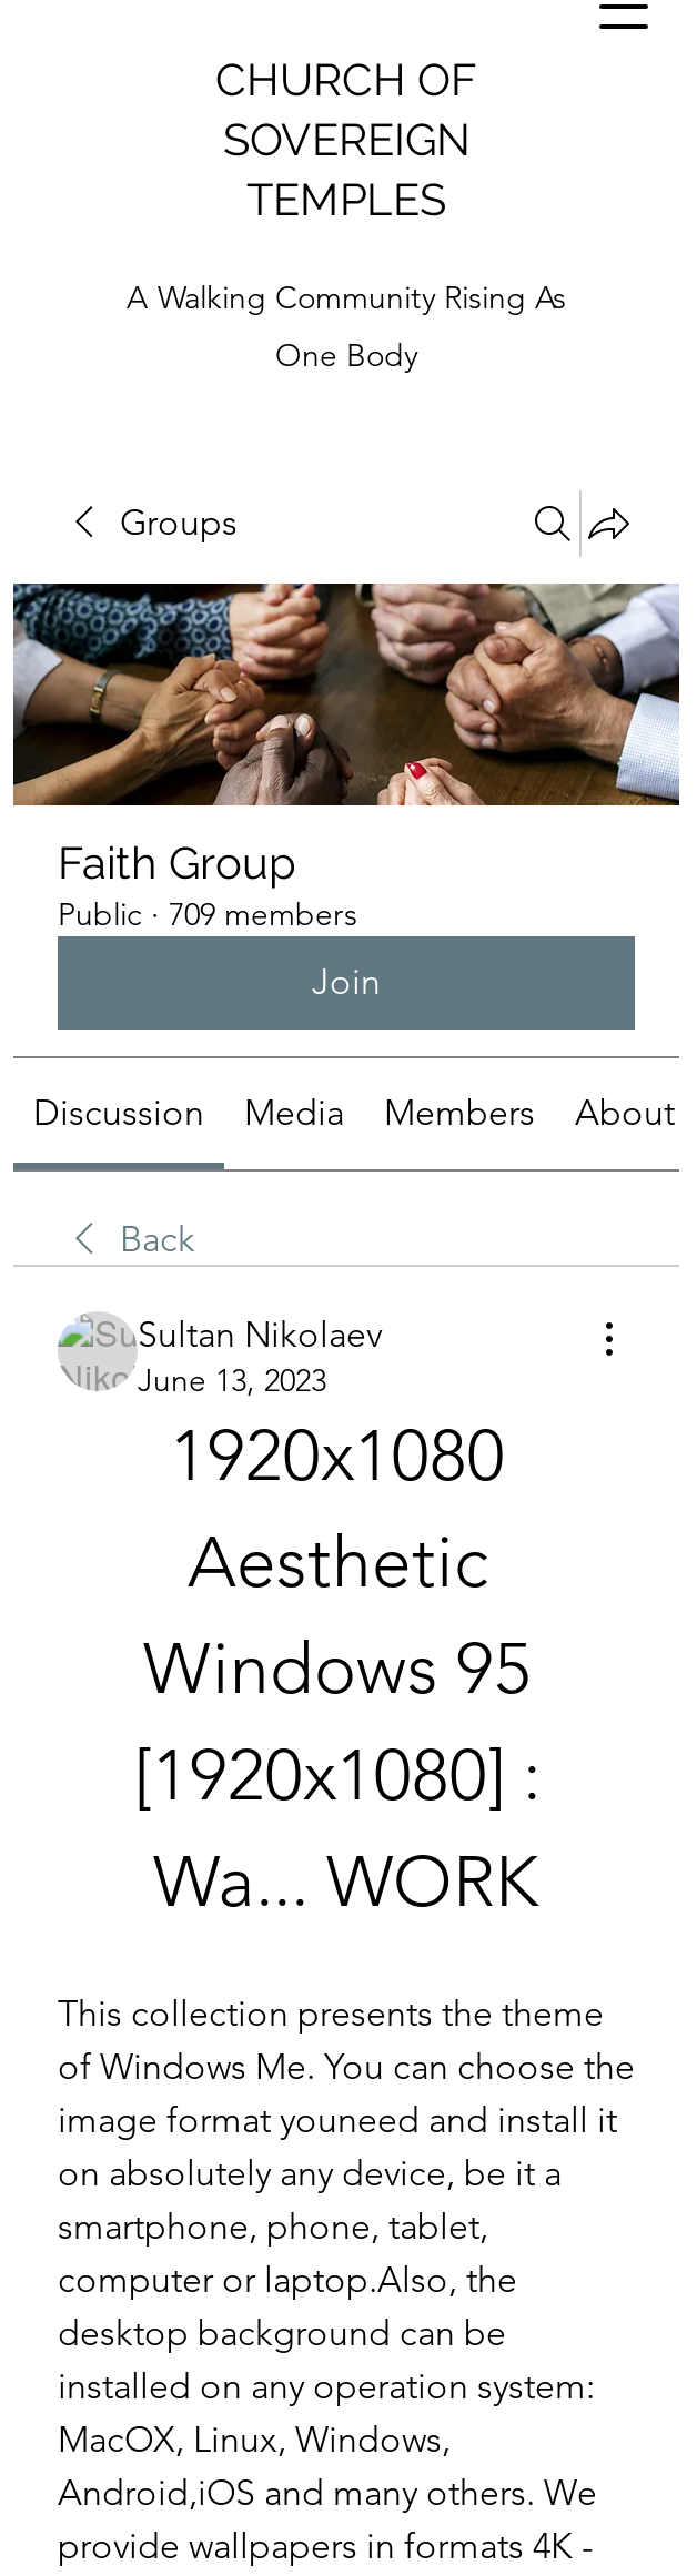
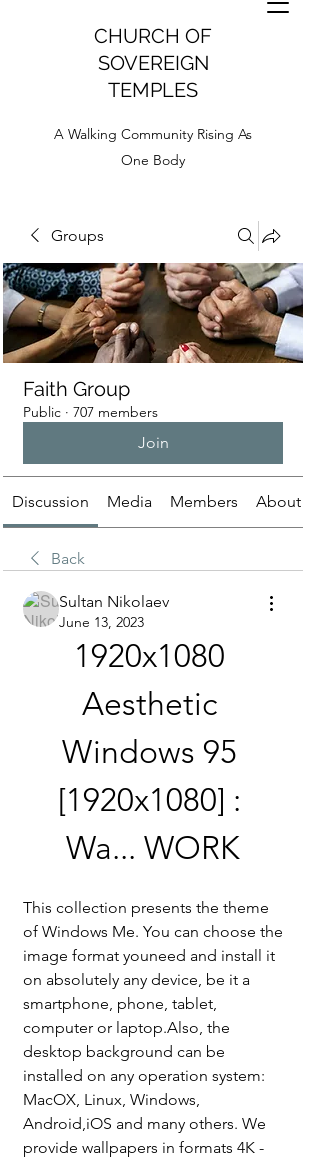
- Public · 709 members
+ Public · 707 members
